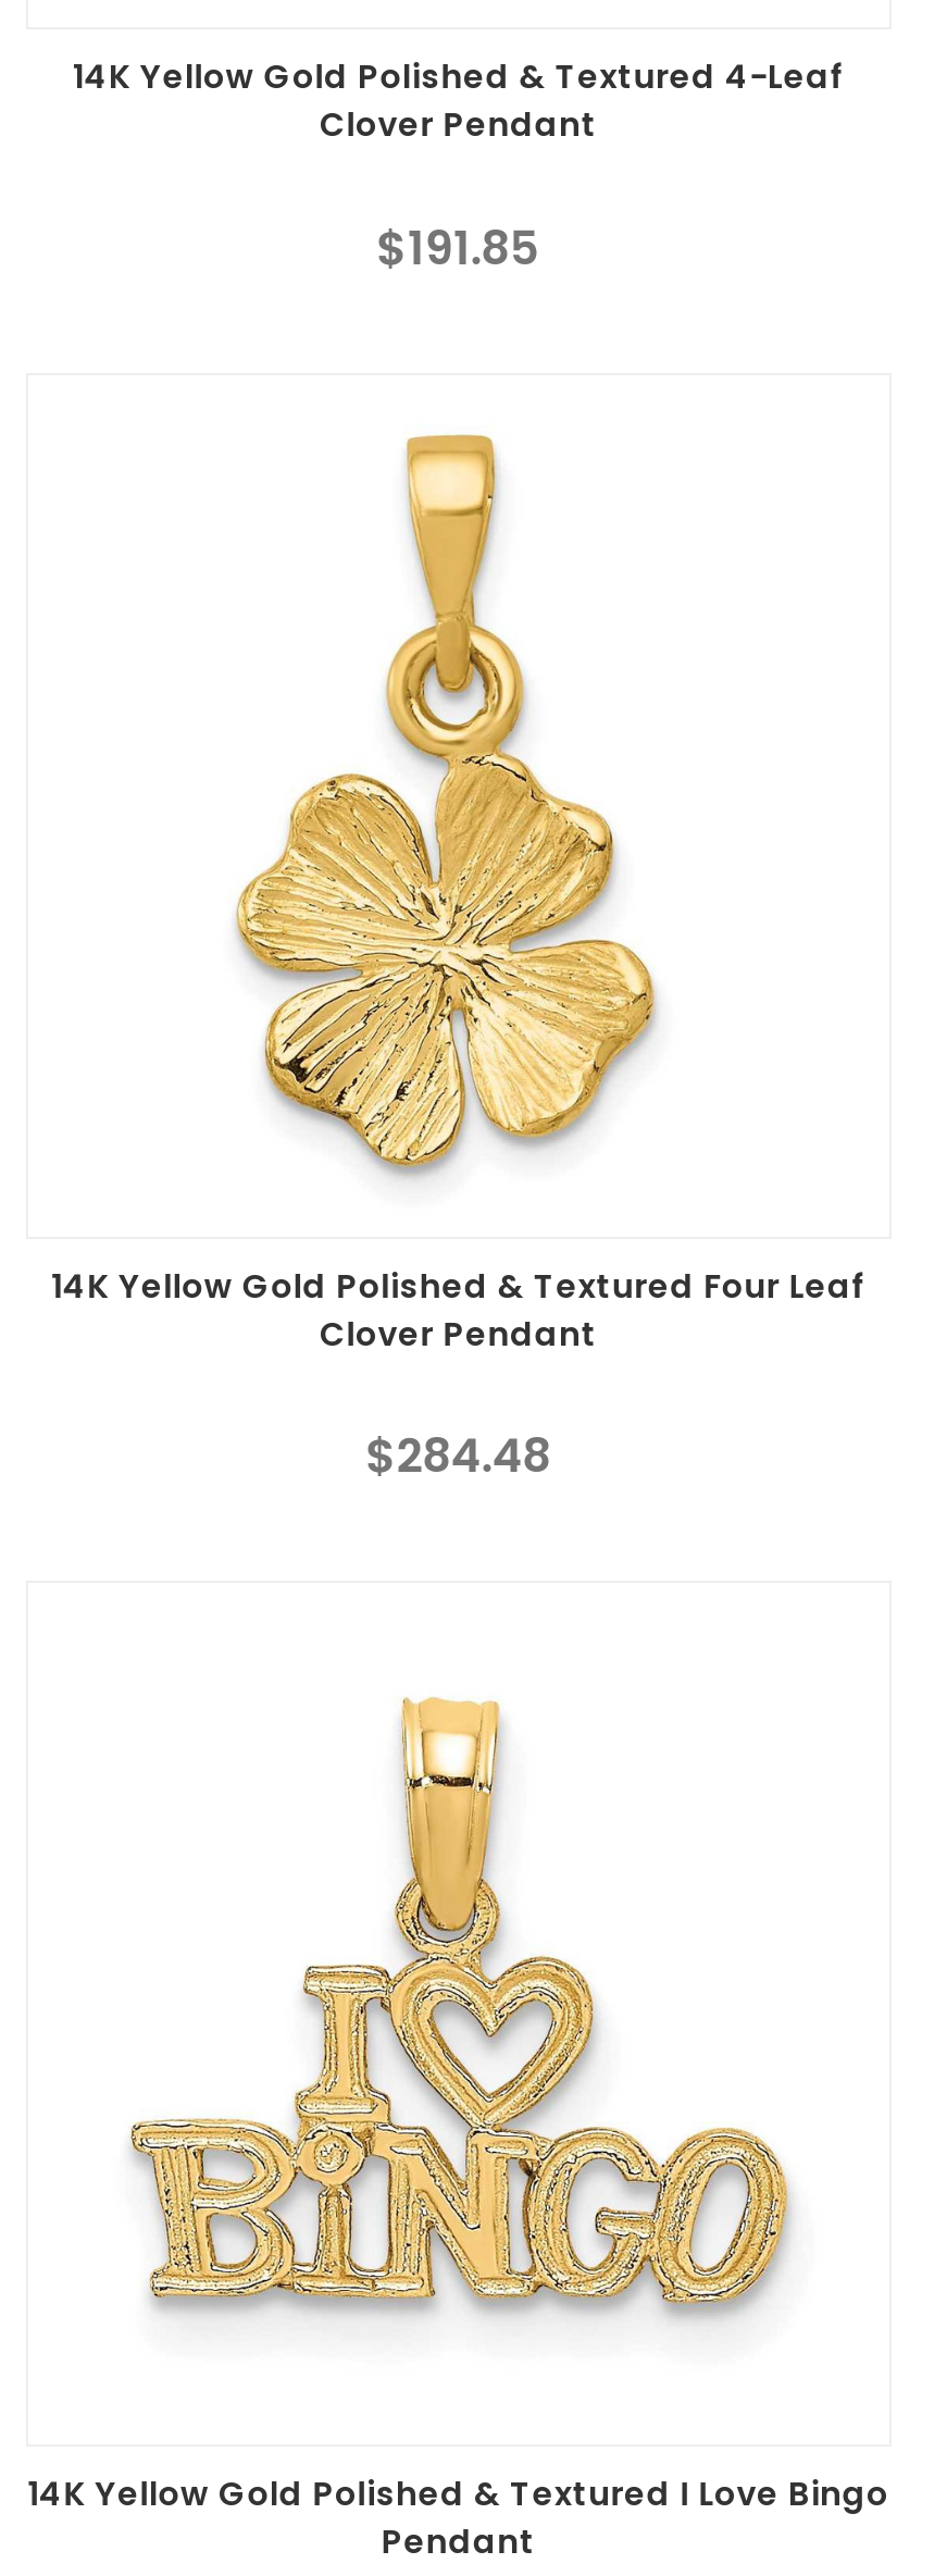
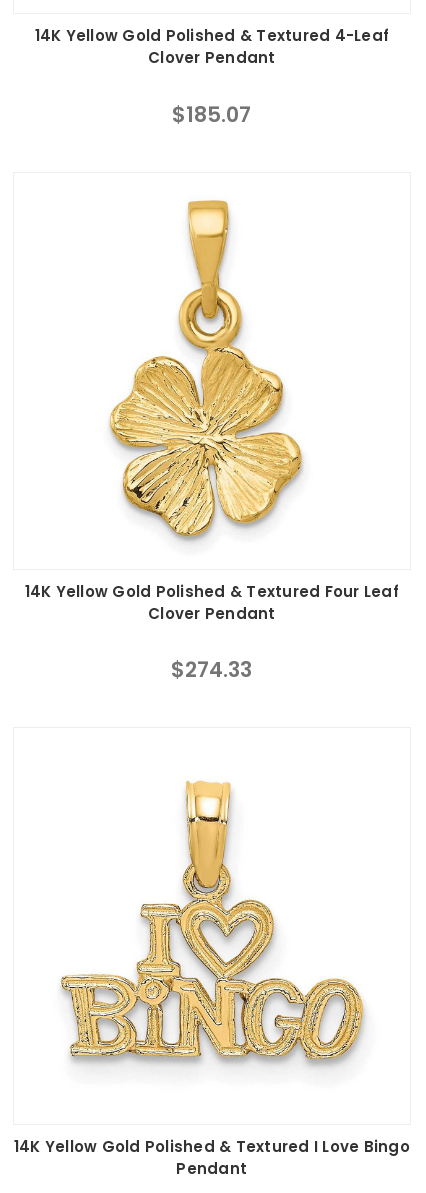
- $191.85
+ $185.07

- $284.48
+ $274.33
